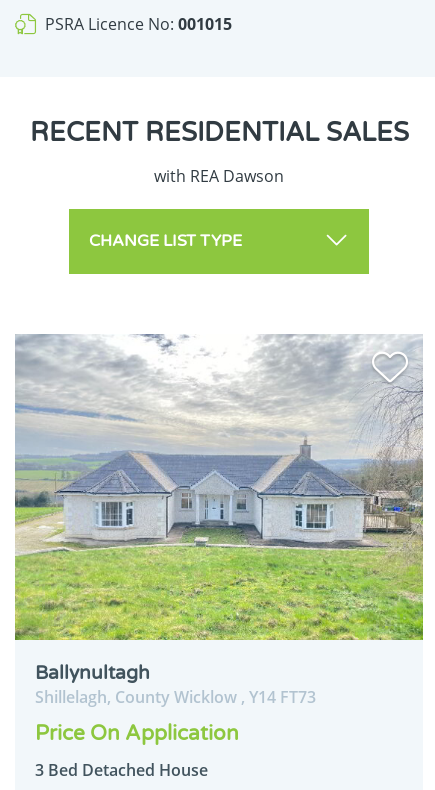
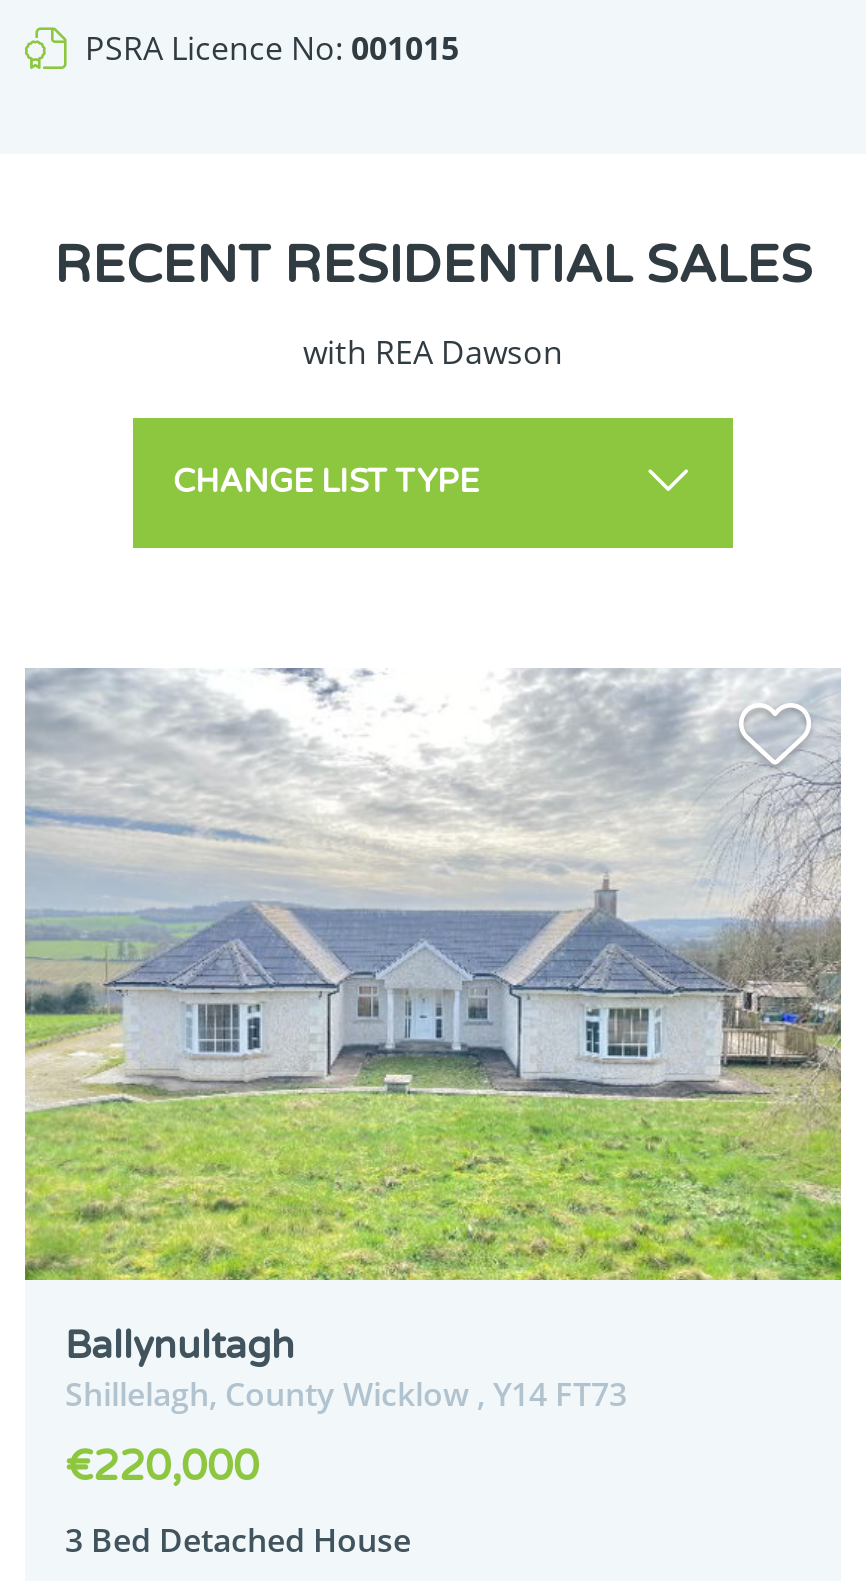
- Price On Application
+ €220,000
